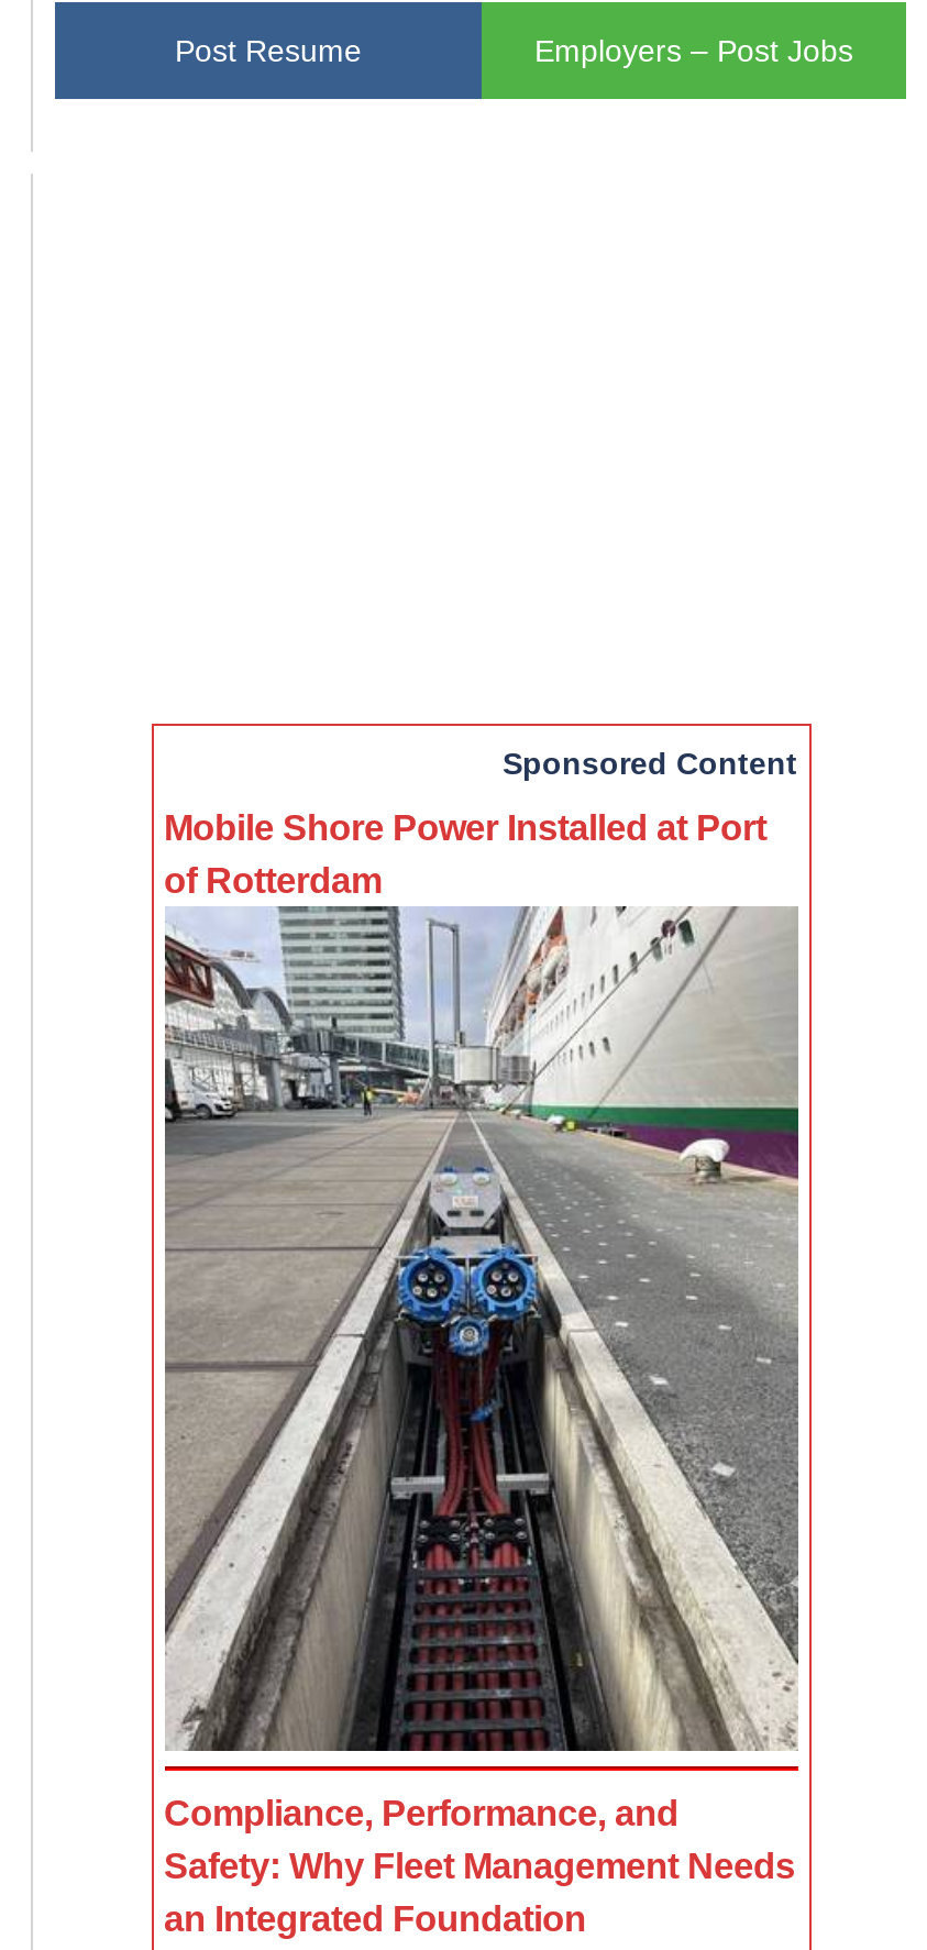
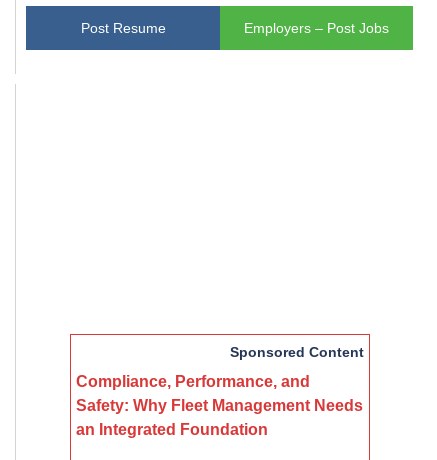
- Mobile Shore Power Installed at Port
- of Rotterdam

- [image]
